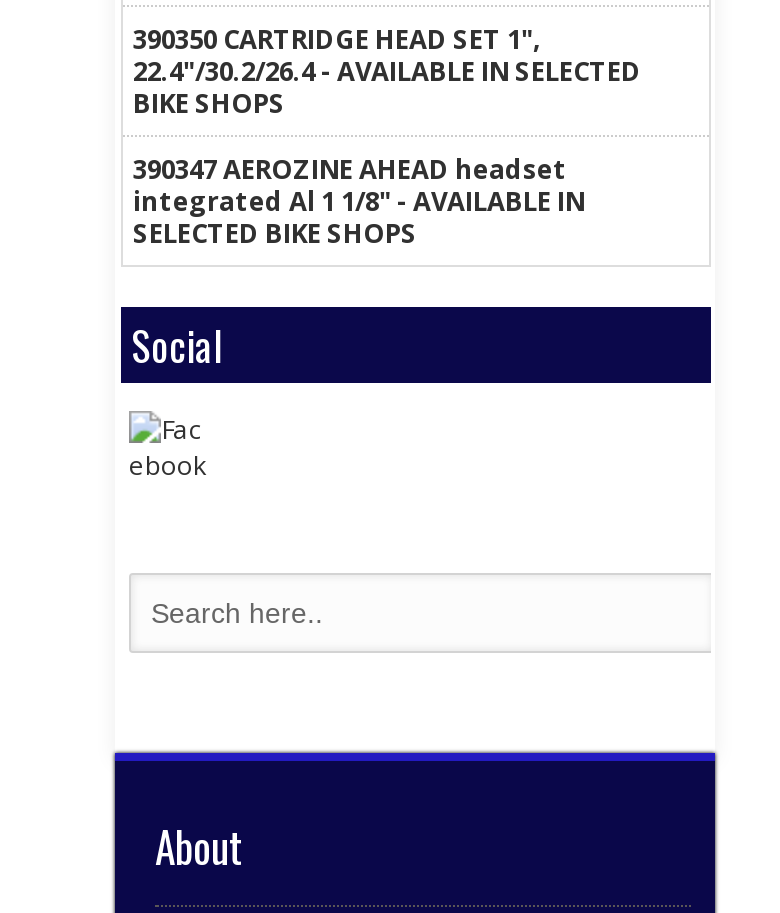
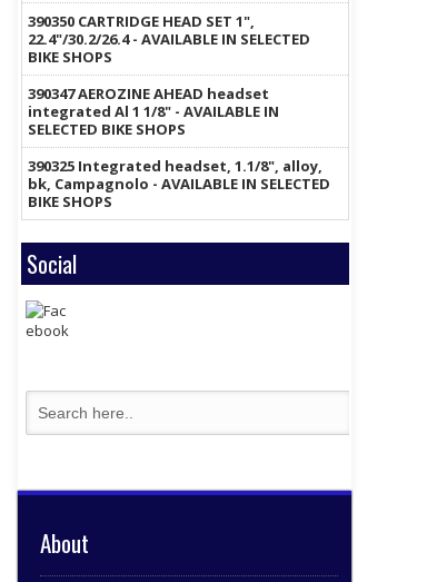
+ 390325 Integrated headset, 1.1/8", alloy,
+ bk, Campagnolo - AVAILABLE IN SELECTED
+ BIKE SHOPS
